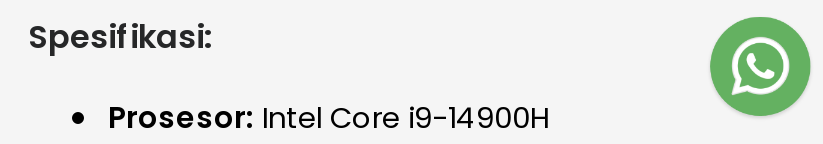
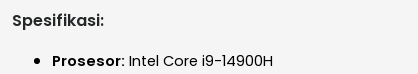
- [image]
